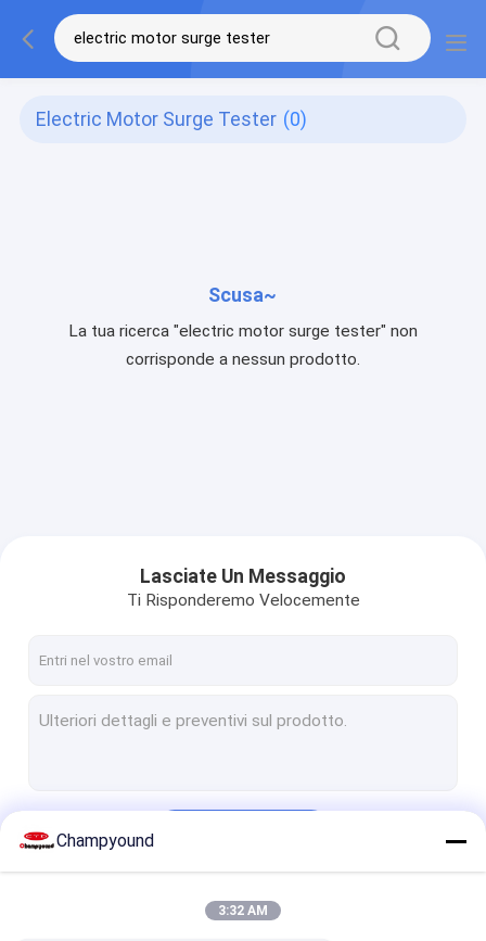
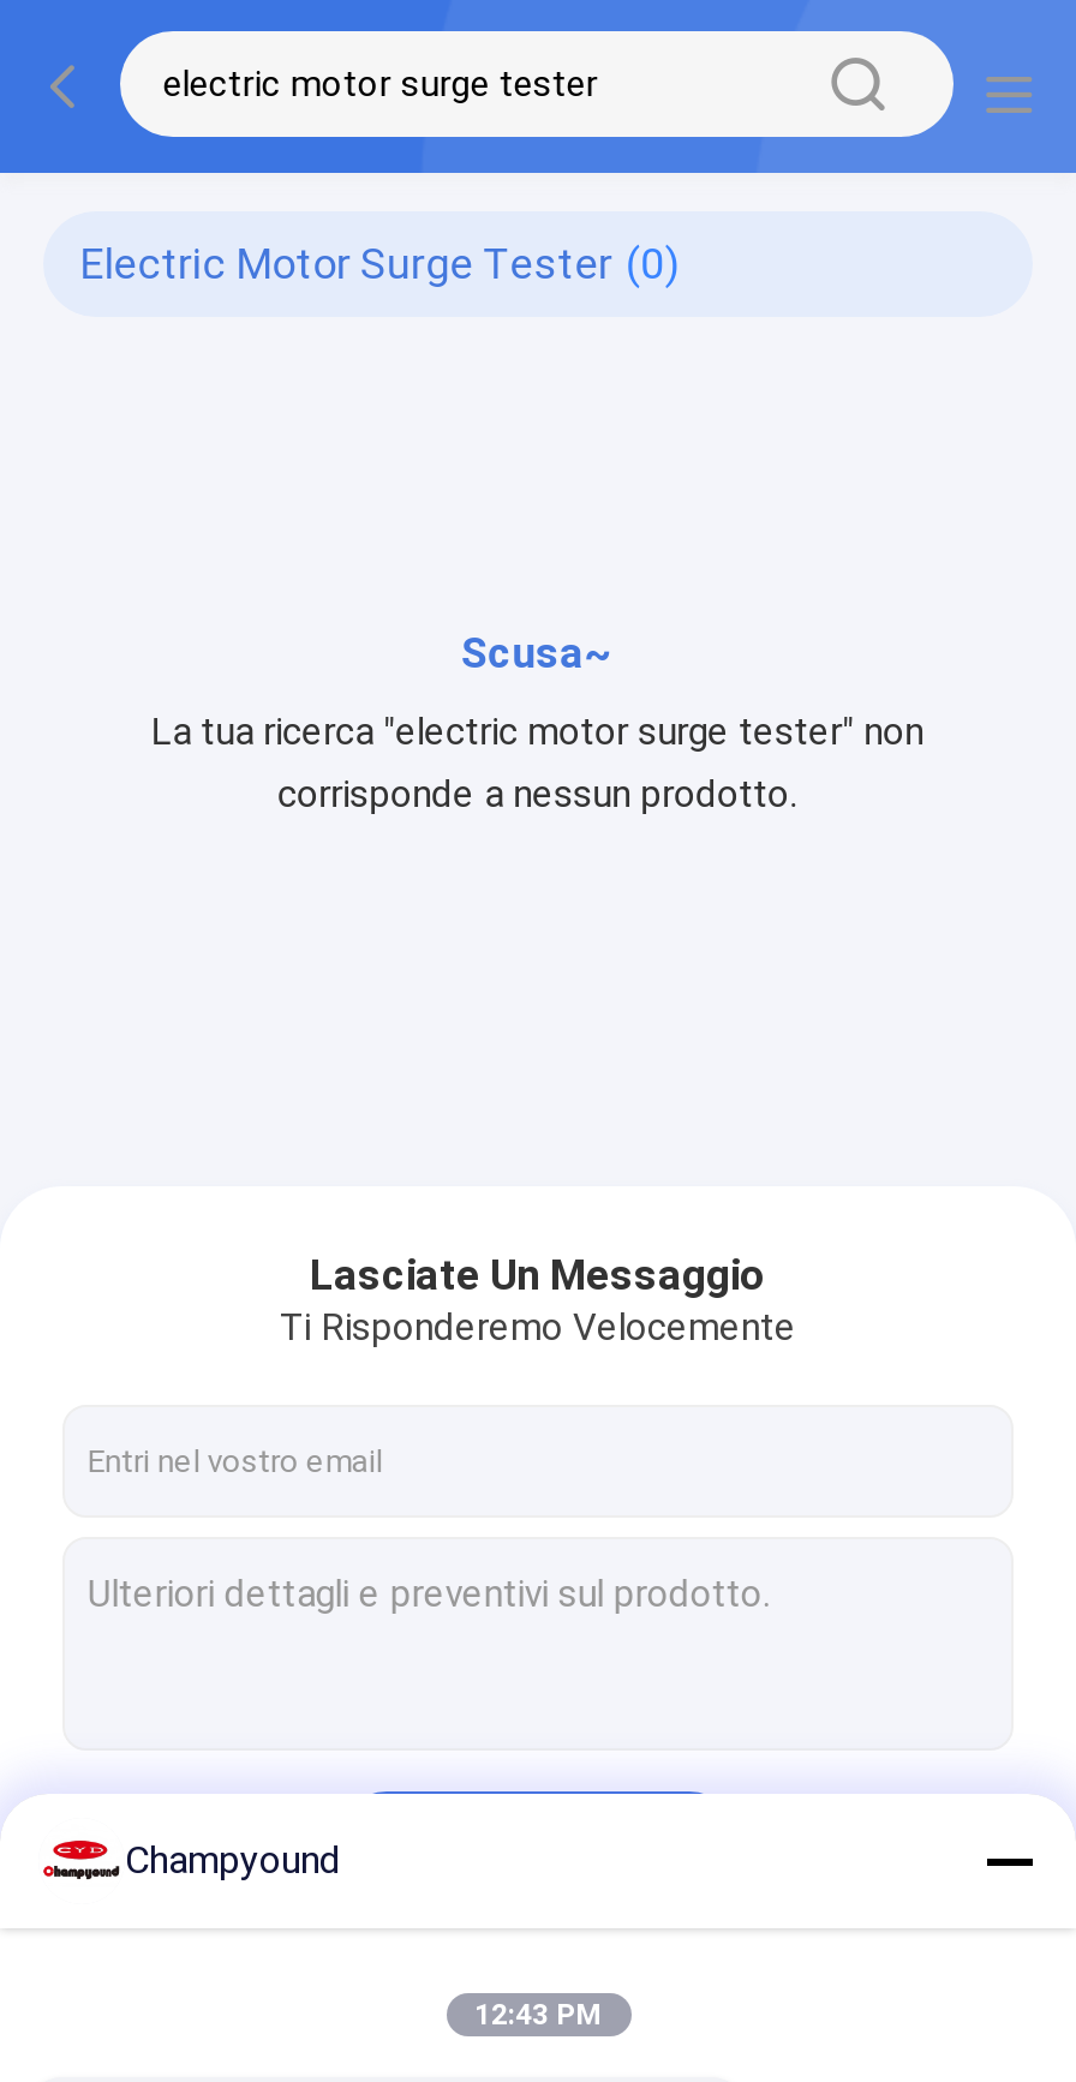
- 3:32 AM
+ 12:43 PM
